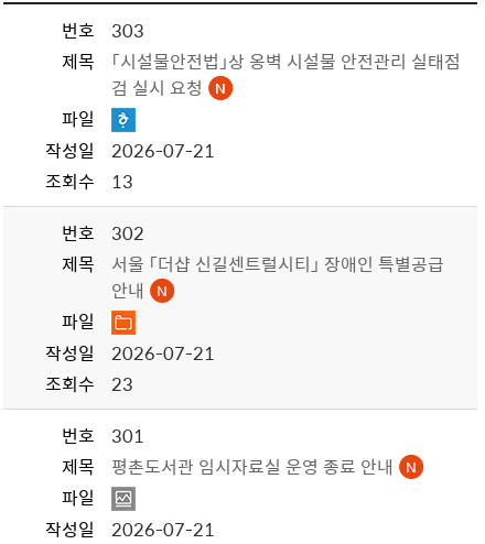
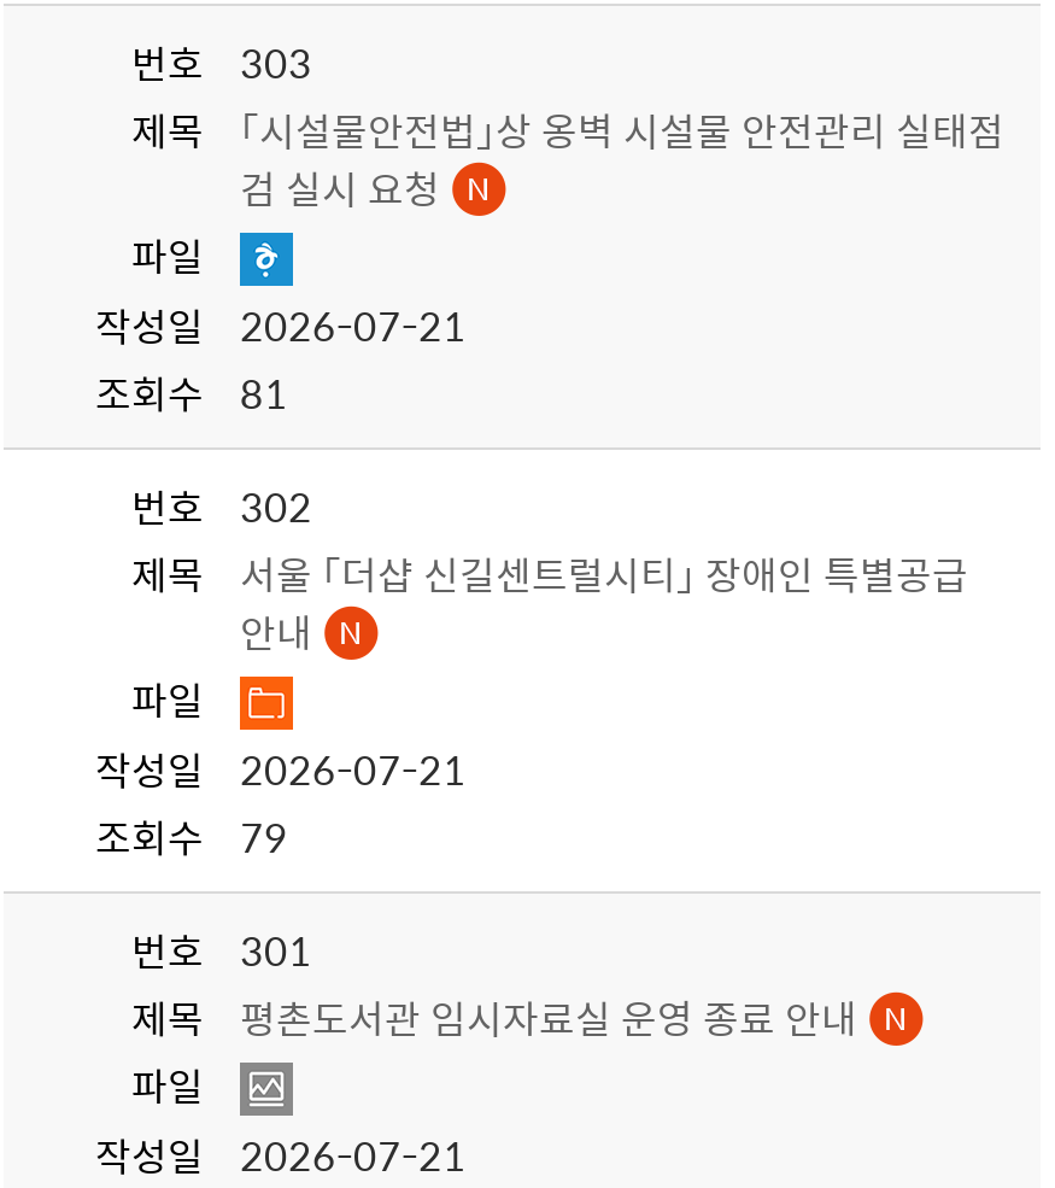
- 조회수 13
+ 조회수 81

- 조회수 23
+ 조회수 79
